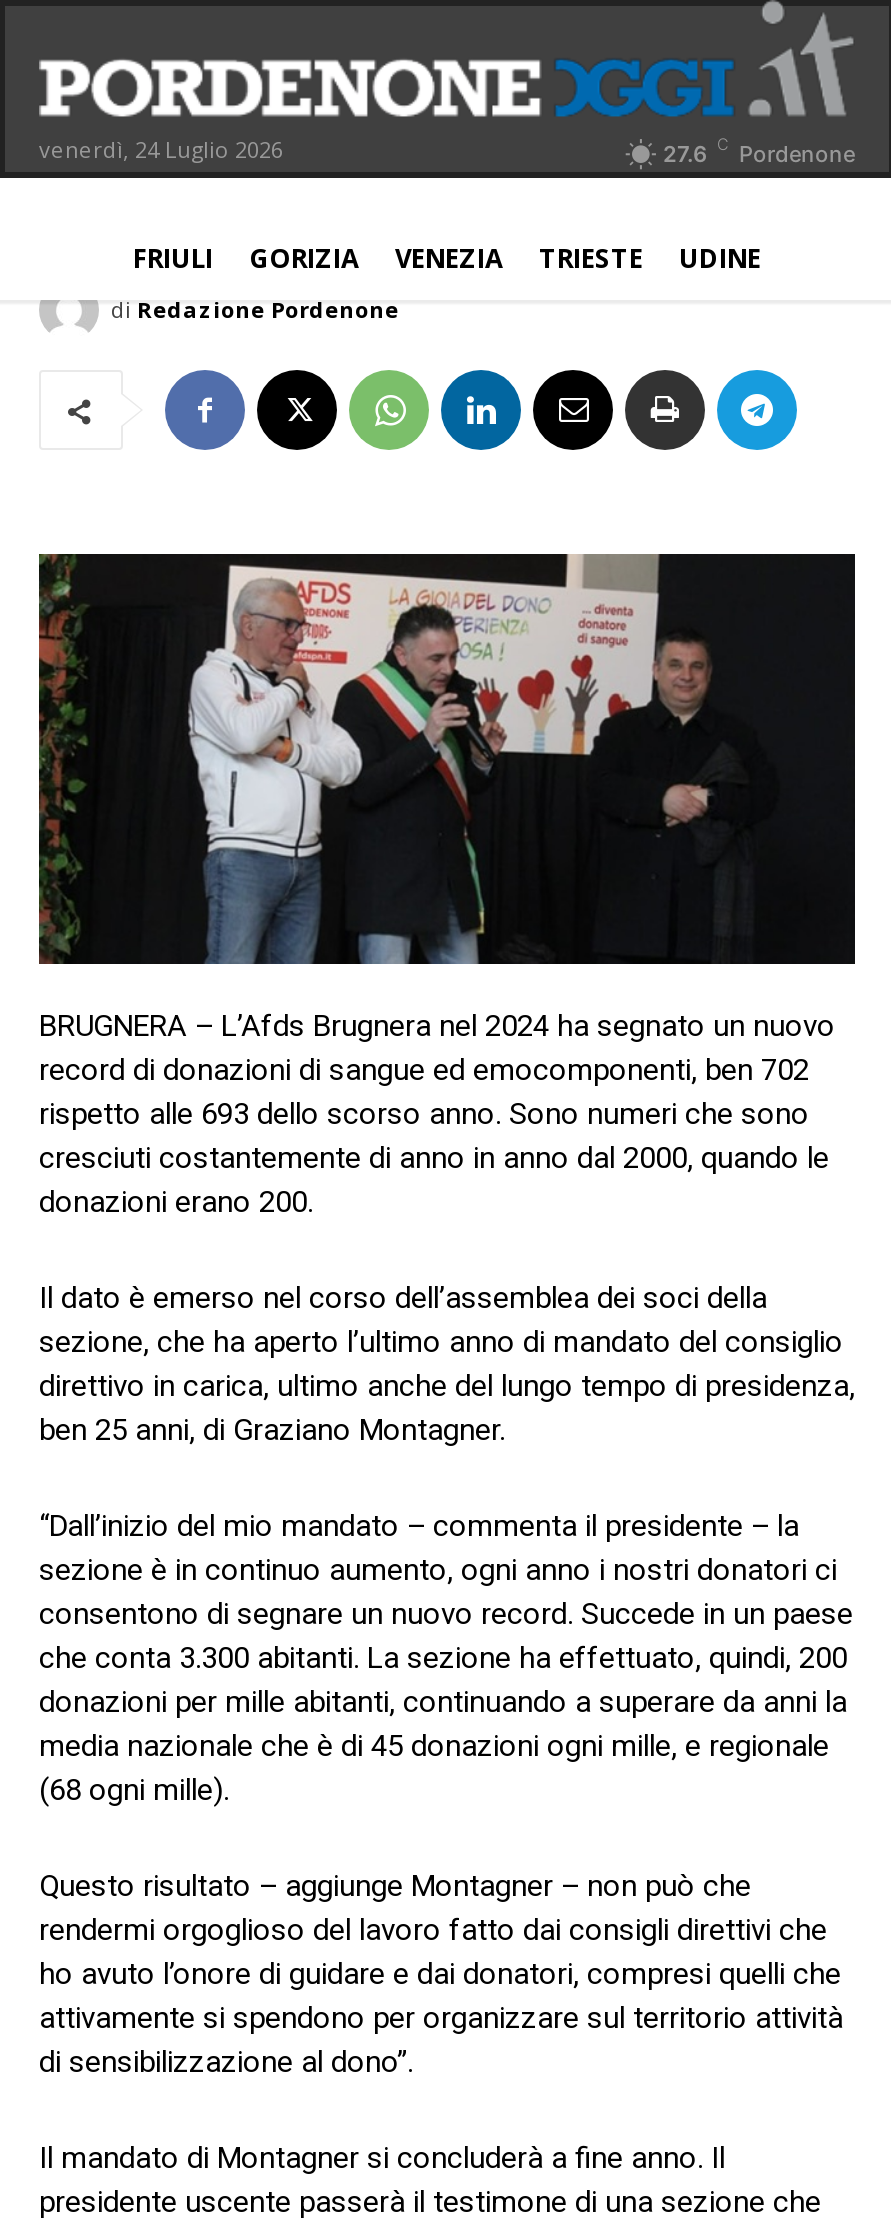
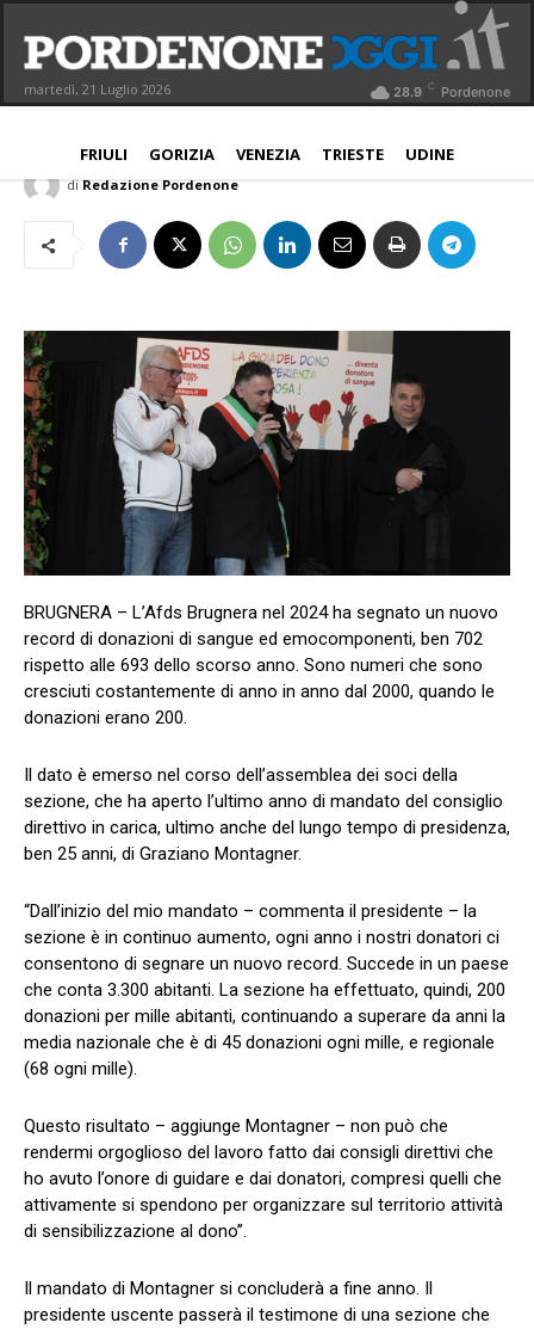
- venerdì, 24 Luglio 2026
+ martedì, 21 Luglio 2026

- 27.6 C Pordenone
+ 28.9 C Pordenone
